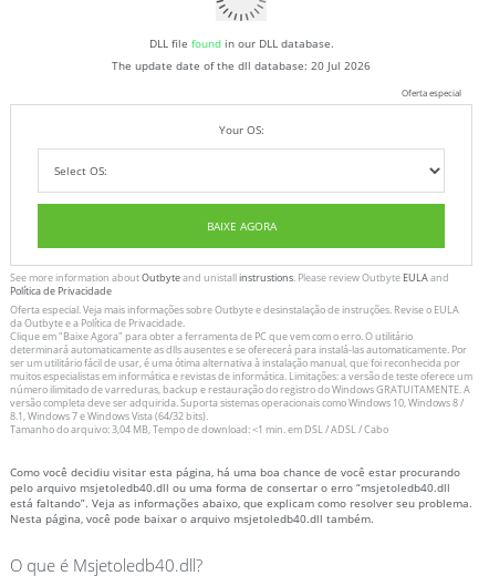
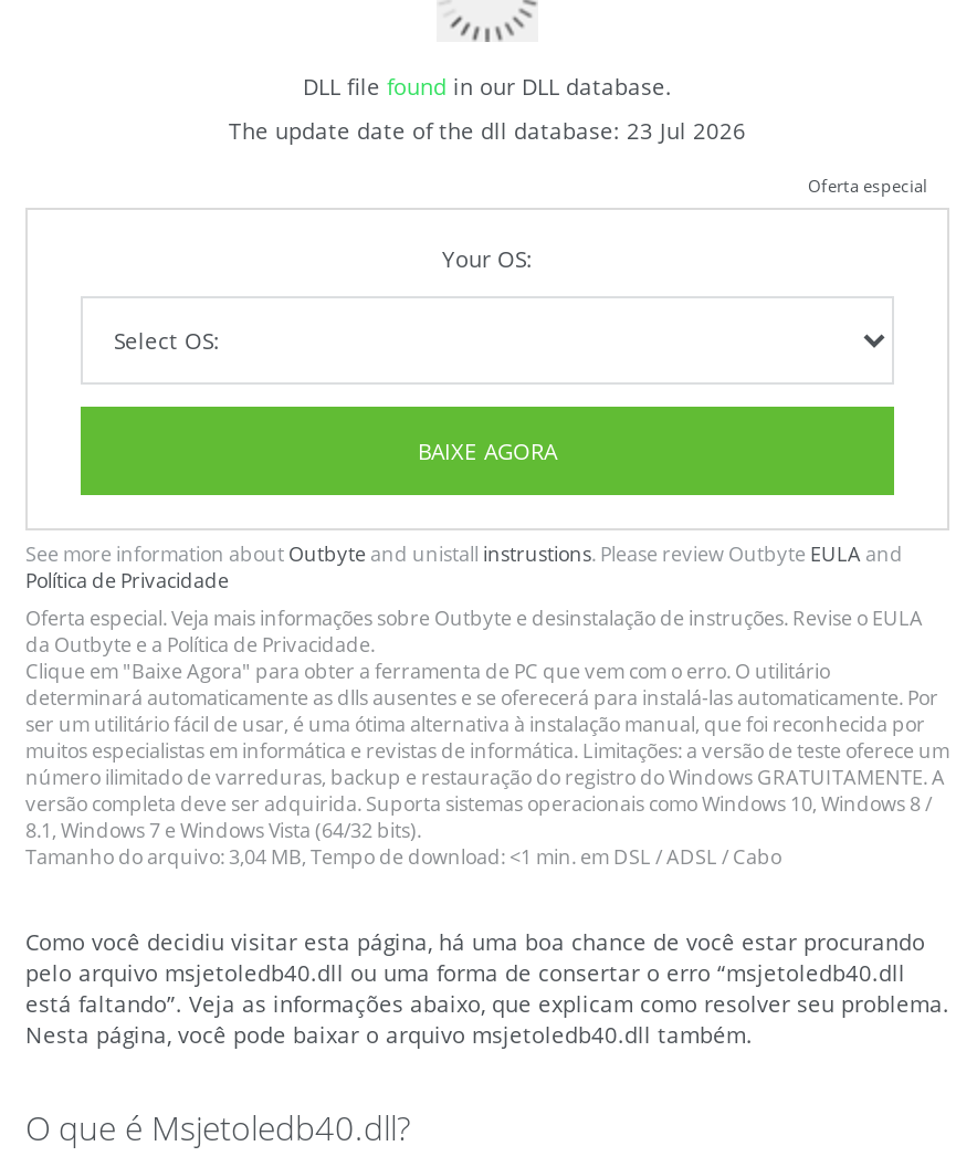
- The update date of the dll database: 20 Jul 2026
+ The update date of the dll database: 23 Jul 2026
